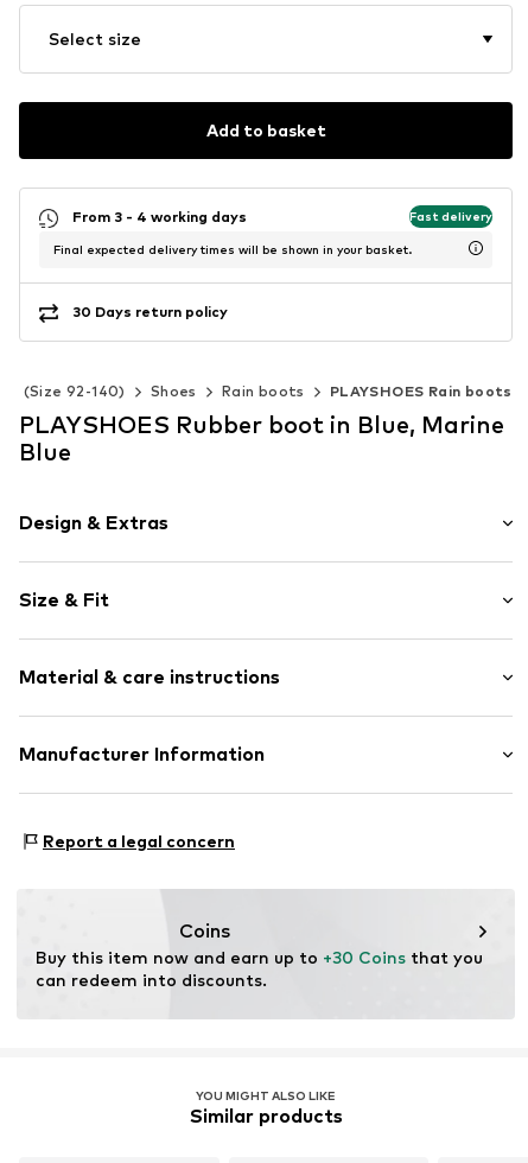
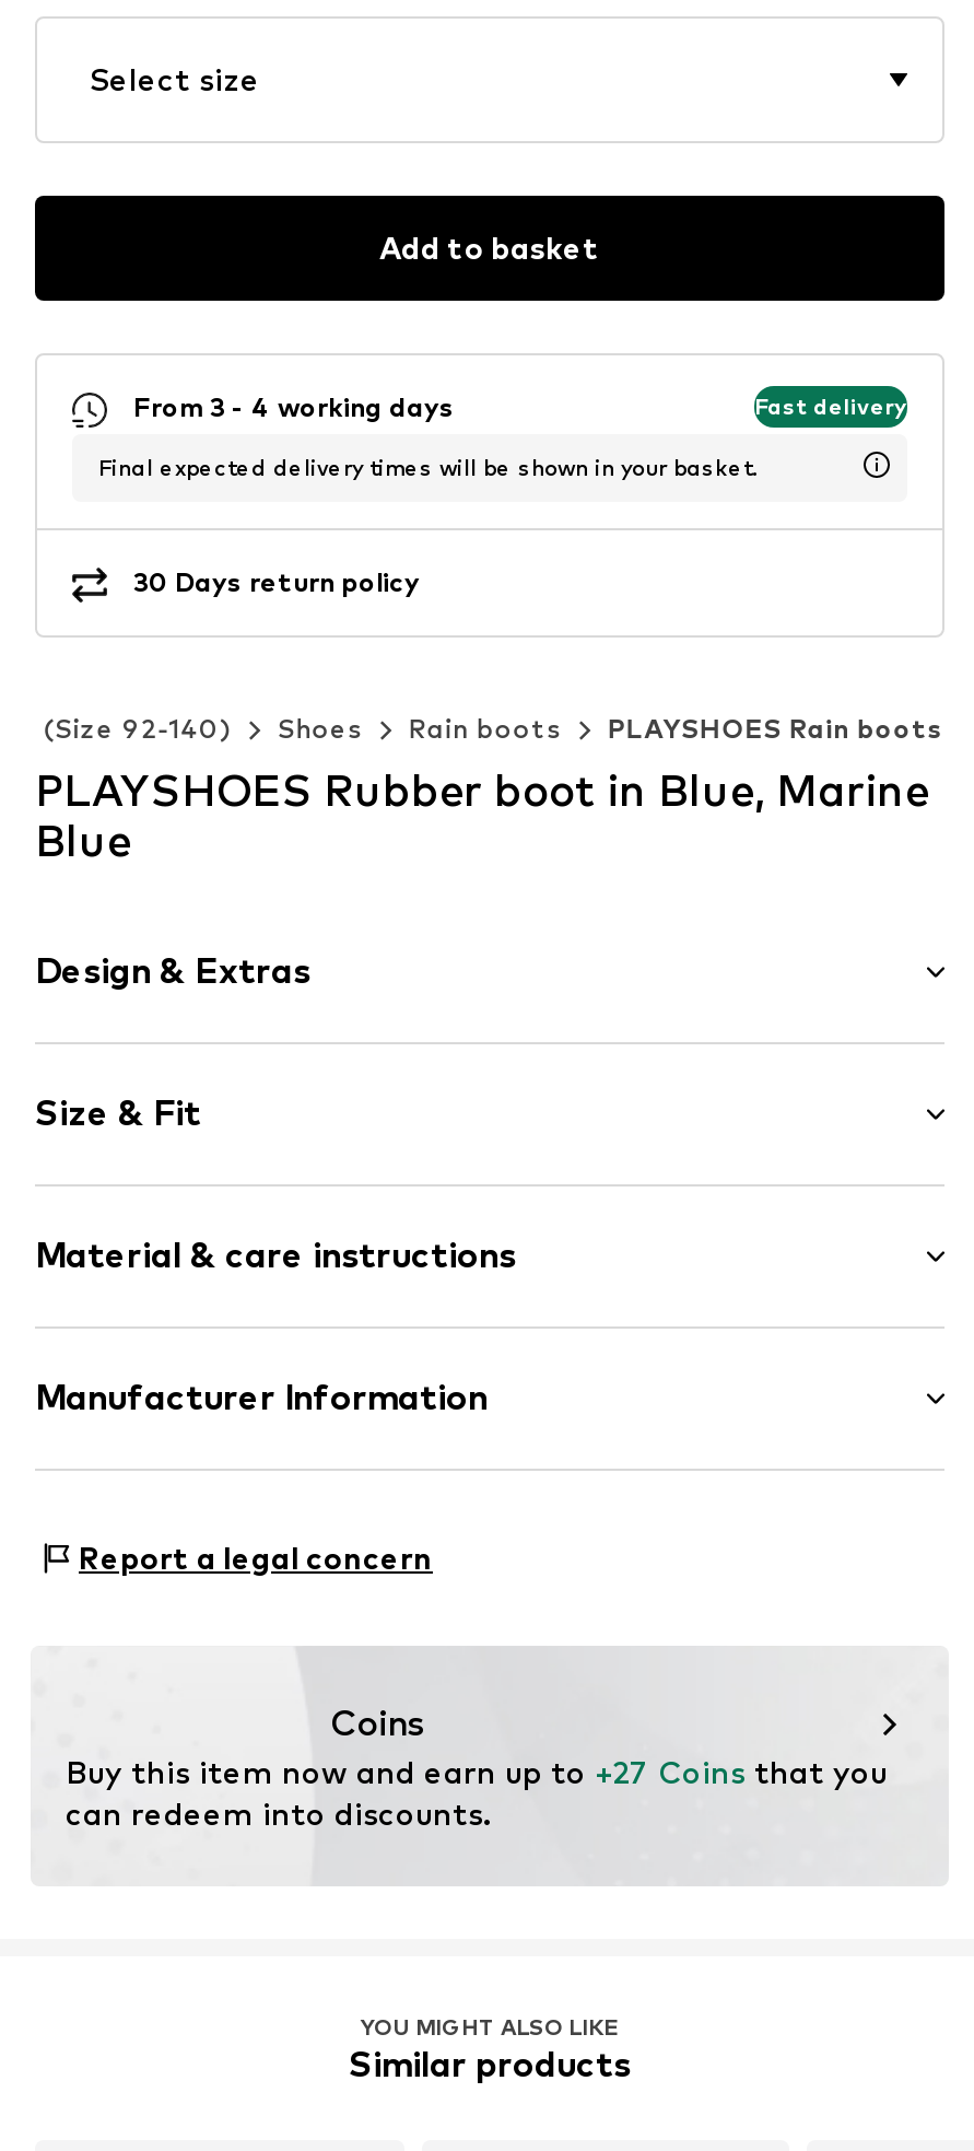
- Buy this item now and earn up to +30 Coins that you
+ Buy this item now and earn up to +27 Coins that you
